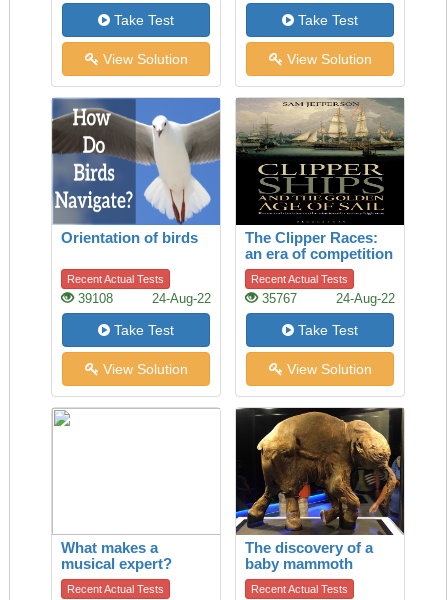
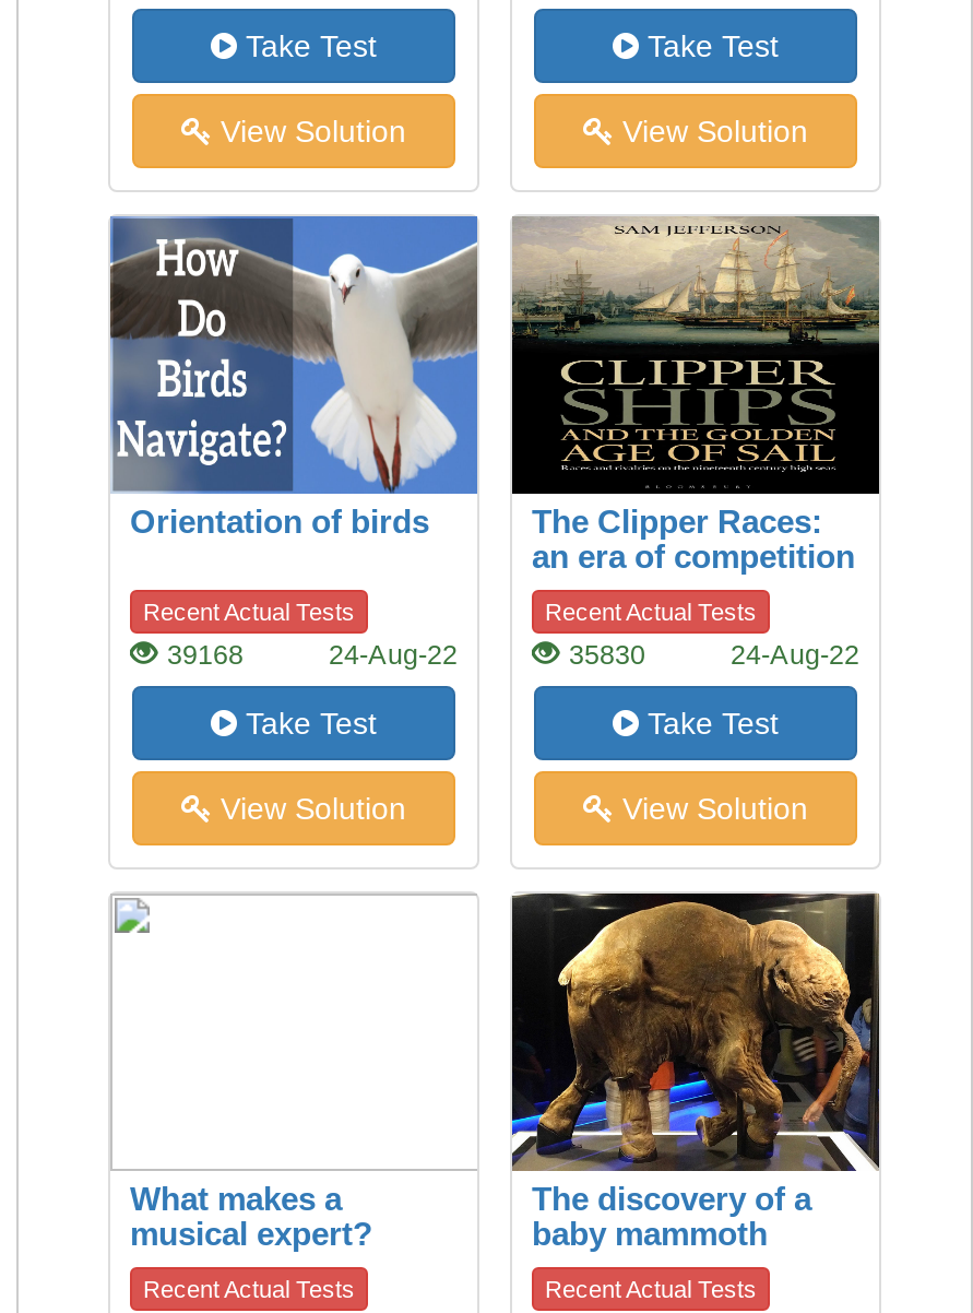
- 39108
+ 39168

- 35767
+ 35830
